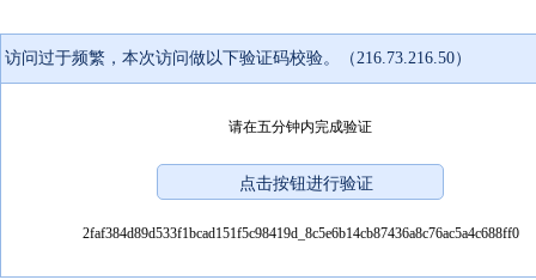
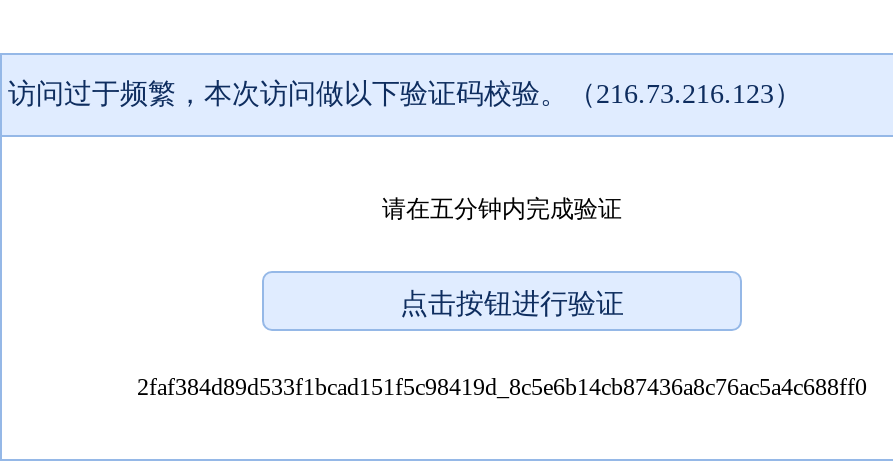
- 访问过于频繁，本次访问做以下验证码校验。（216.73.216.50）
+ 访问过于频繁，本次访问做以下验证码校验。（216.73.216.123）
